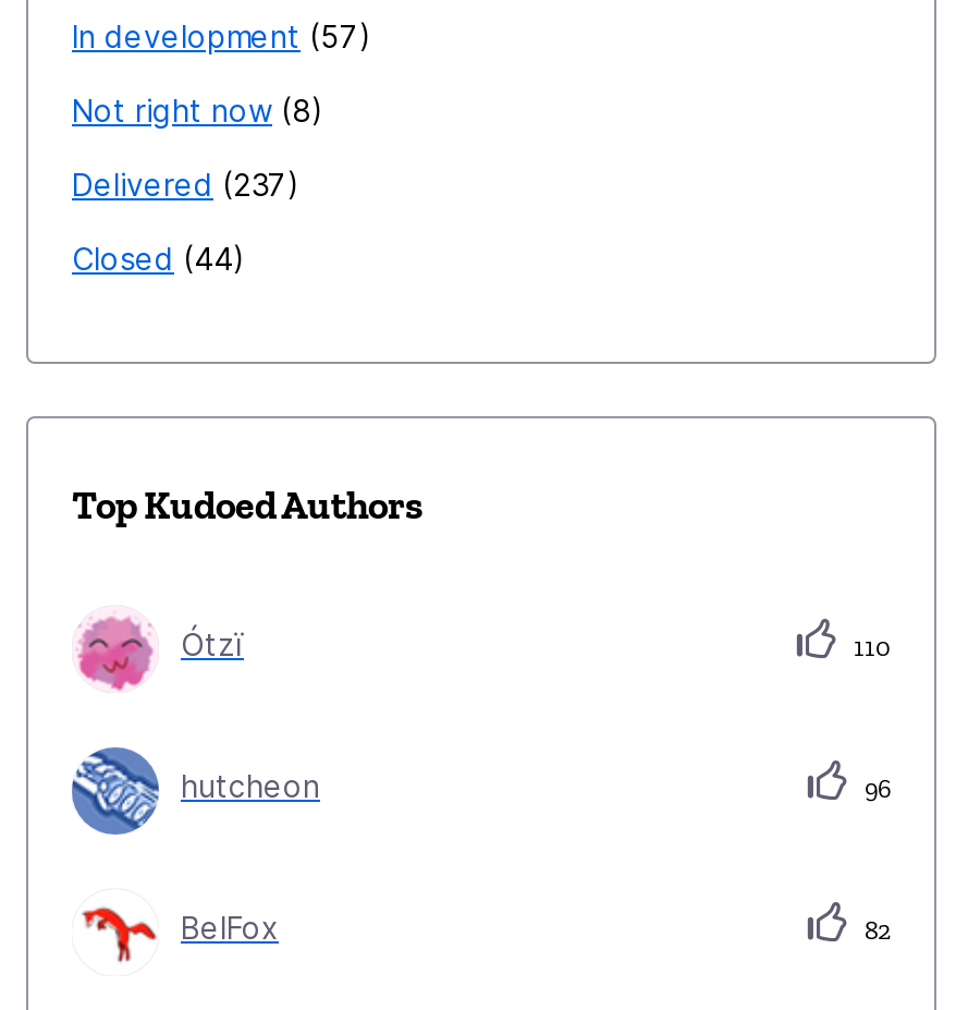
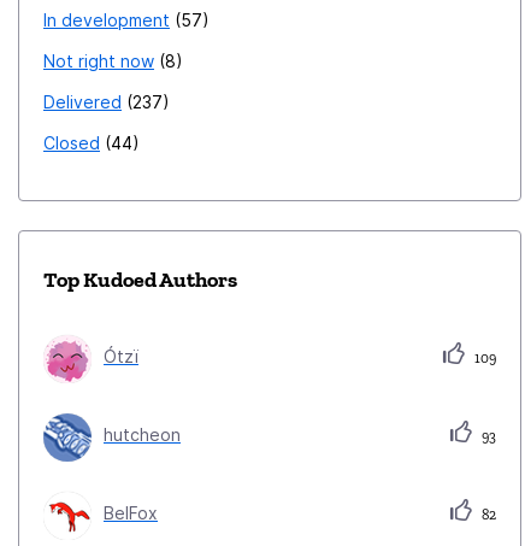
- 110
+ 109

- 96
+ 93
